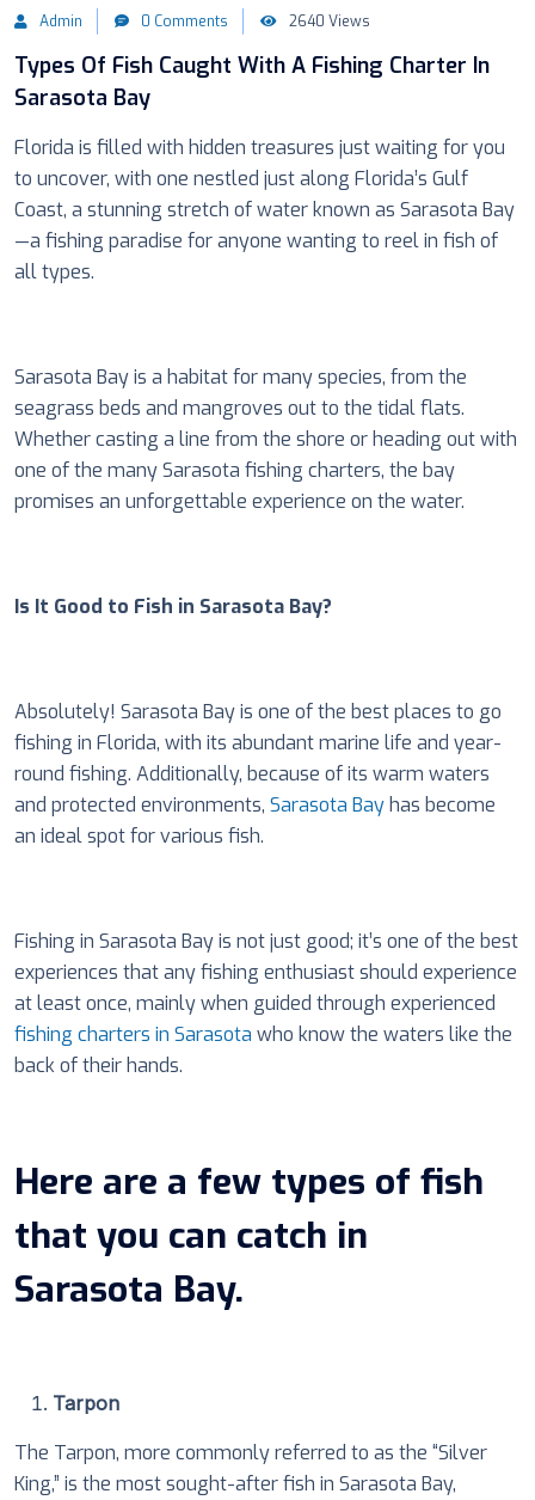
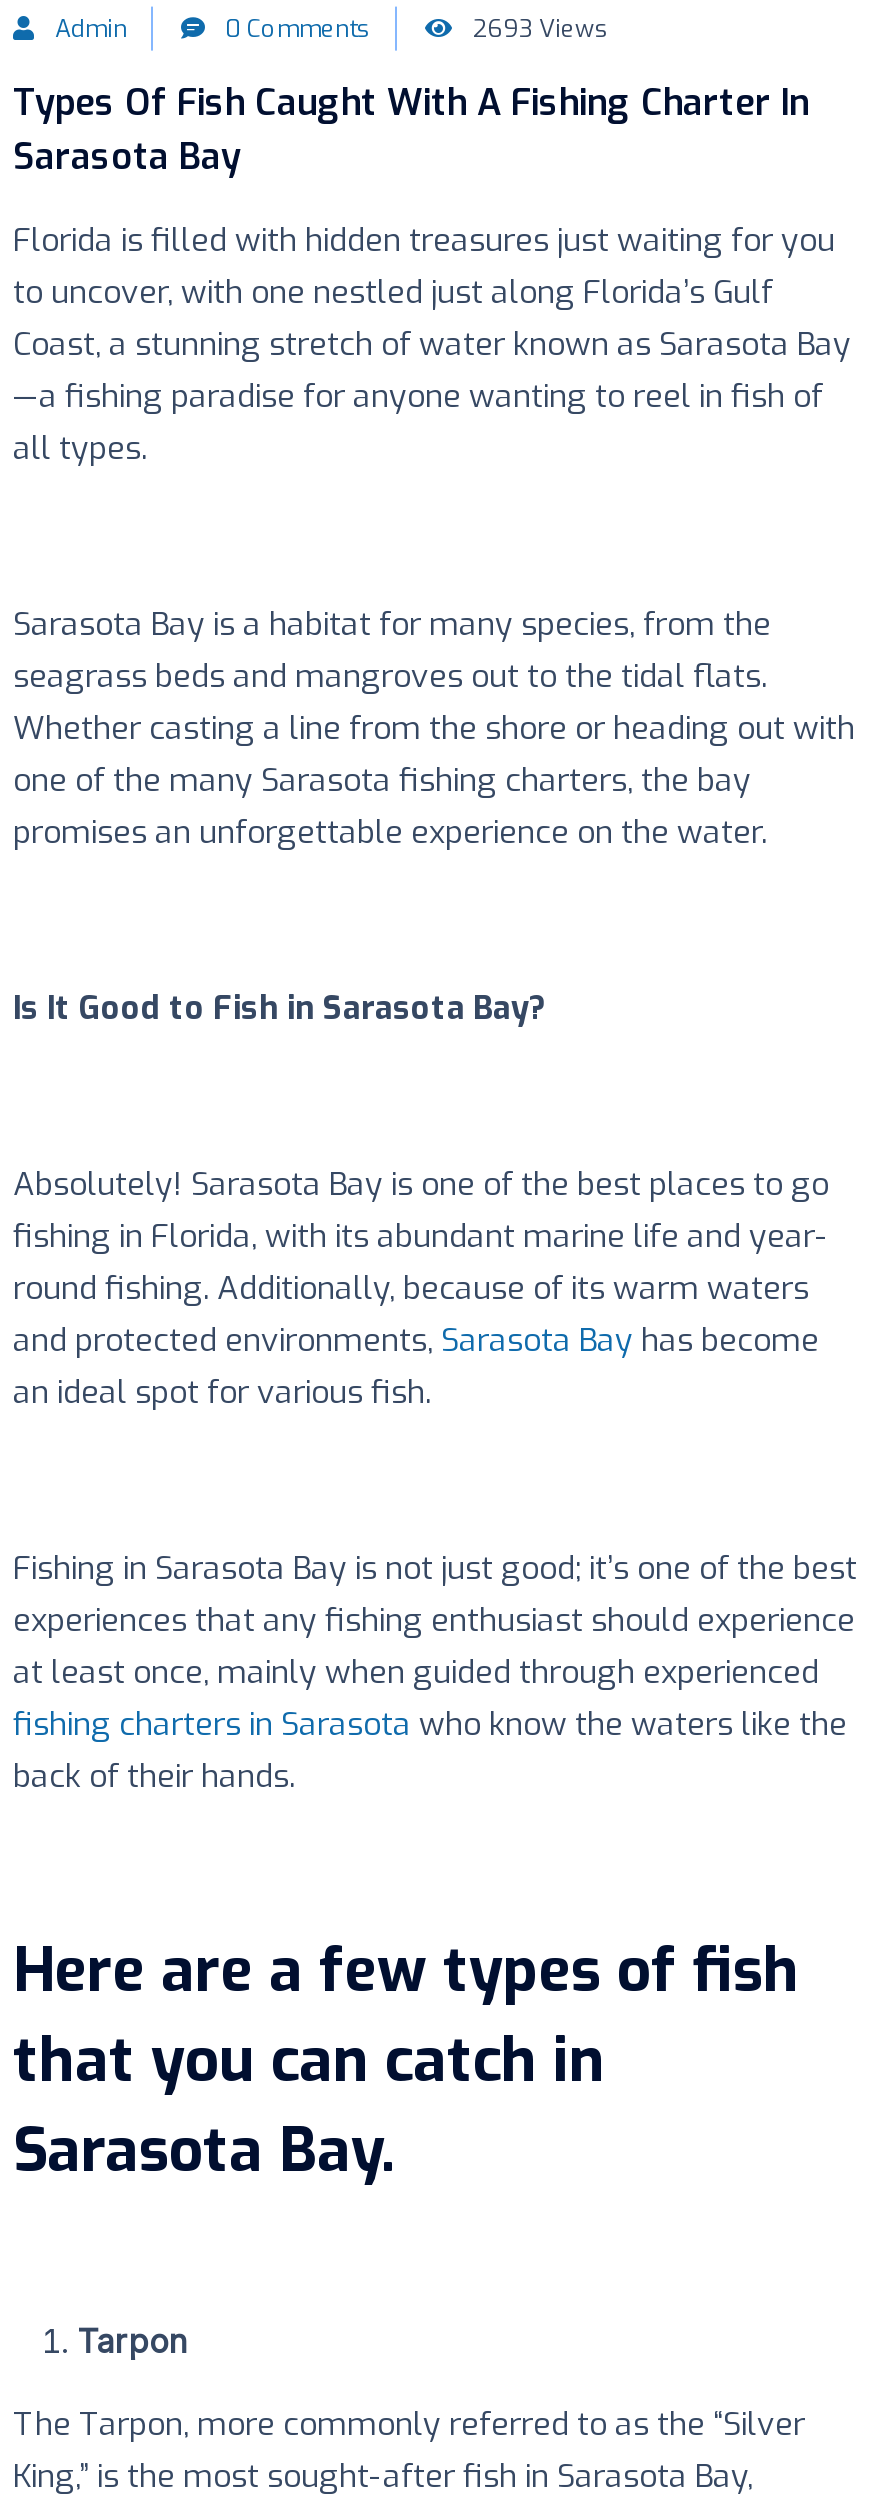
- 2640 Views
+ 2693 Views
